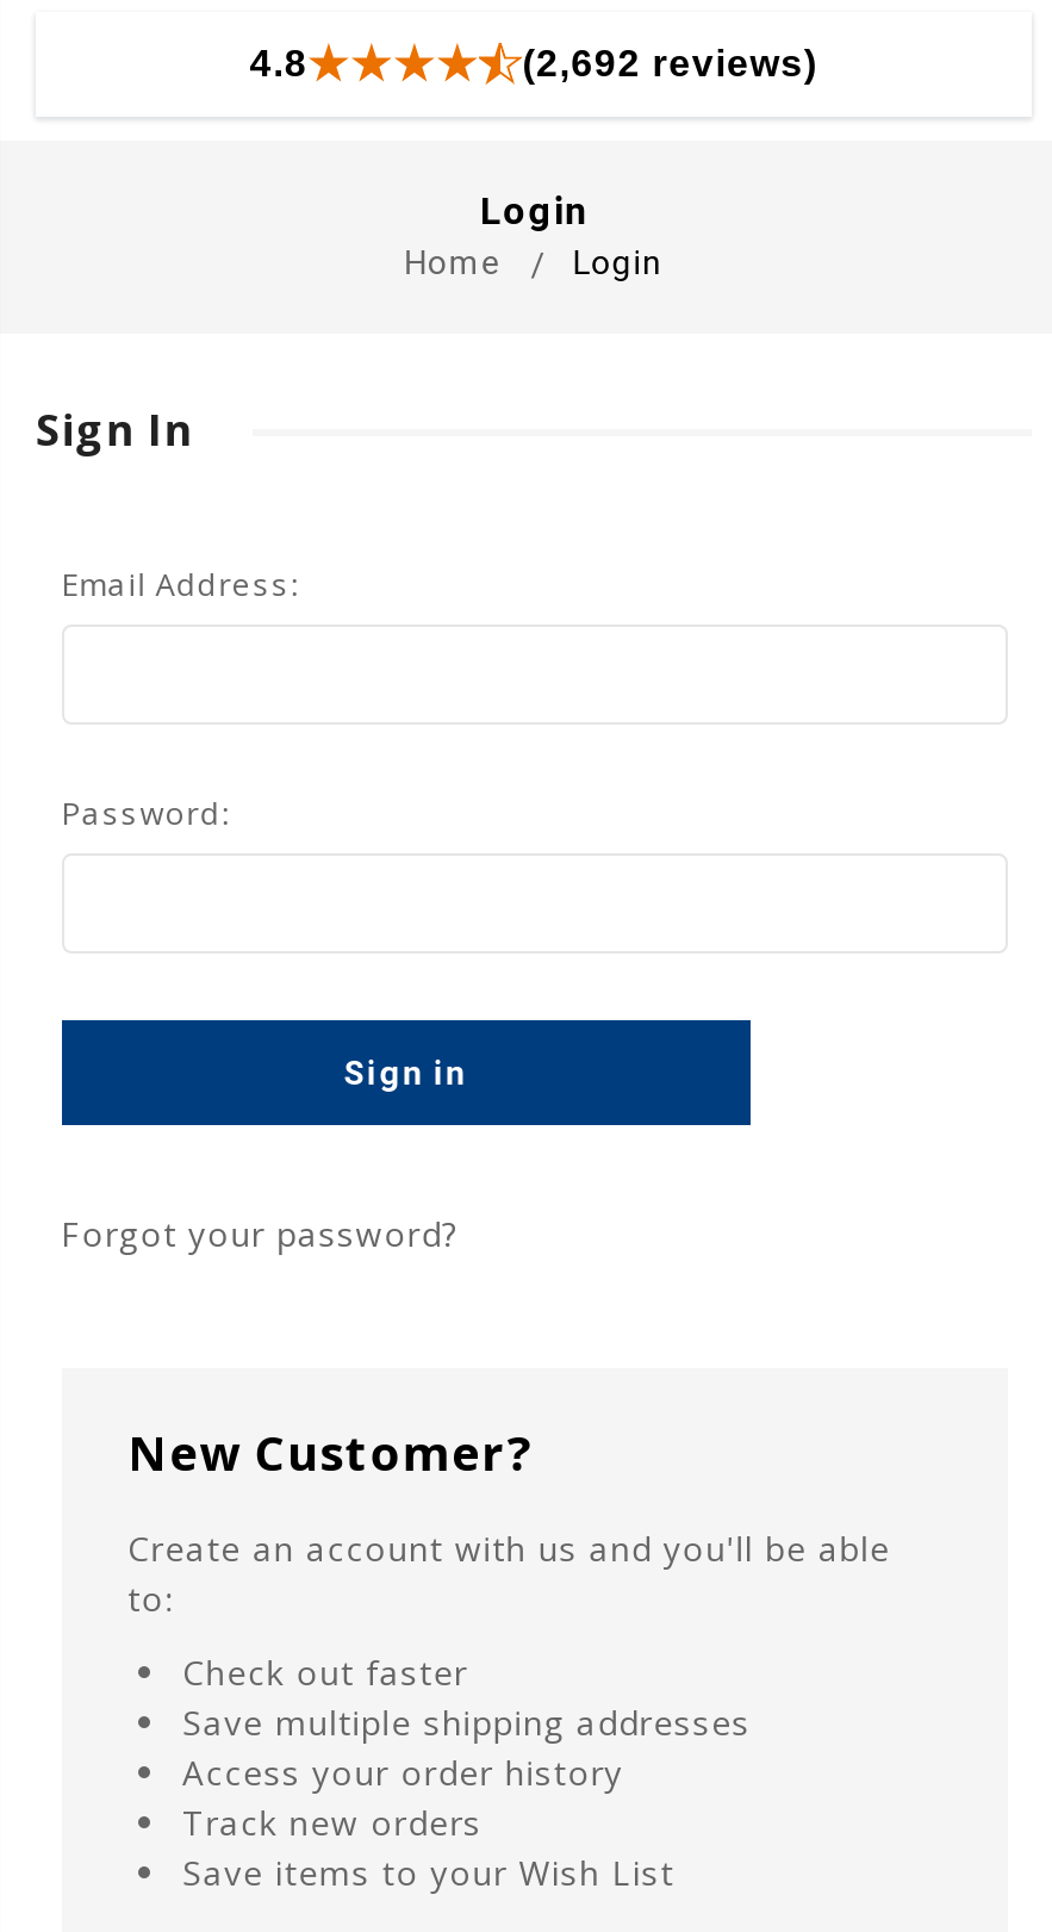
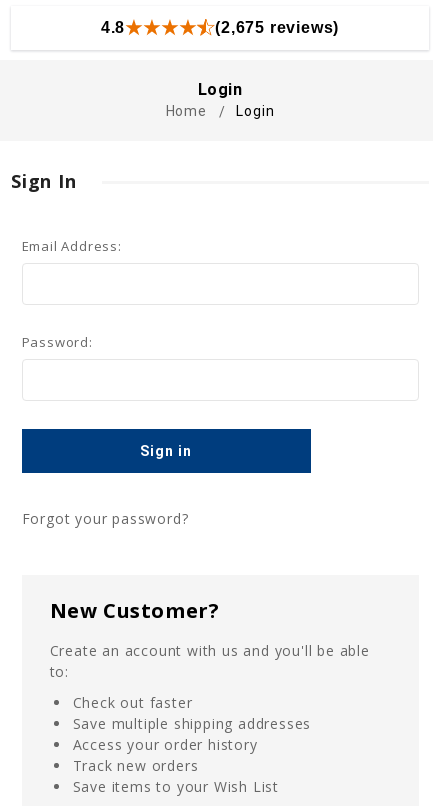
- (2,692 reviews)
+ (2,675 reviews)
